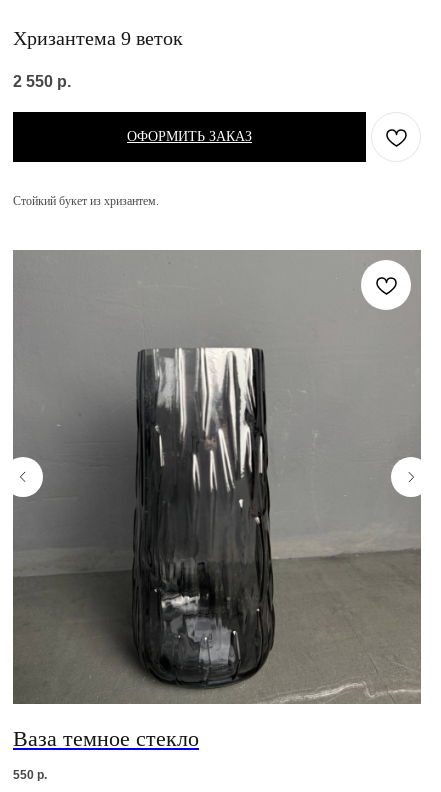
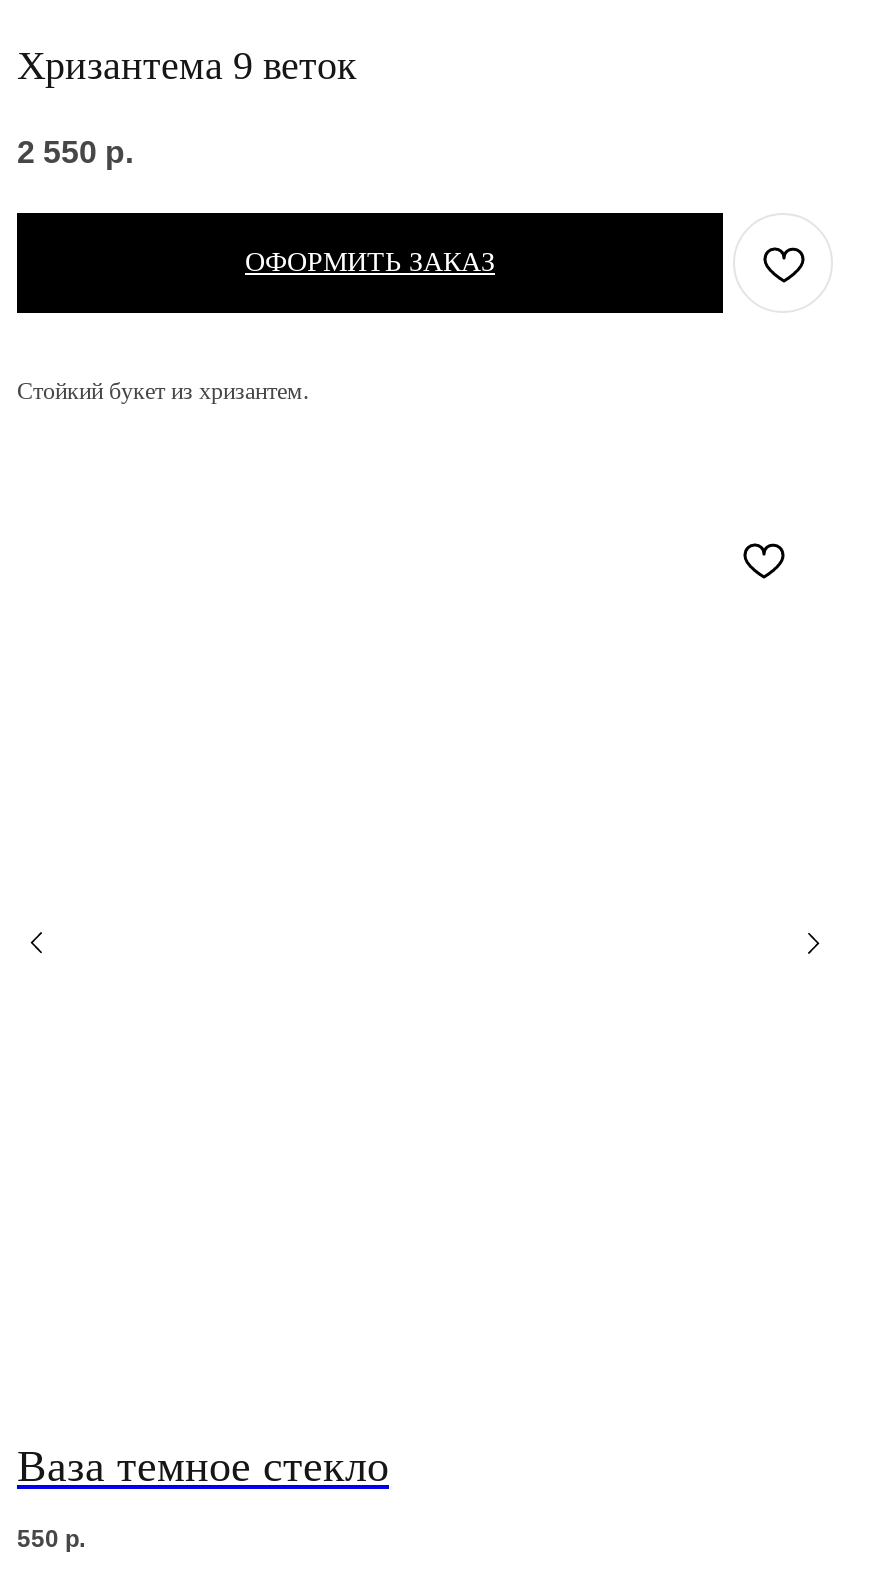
- [image]
